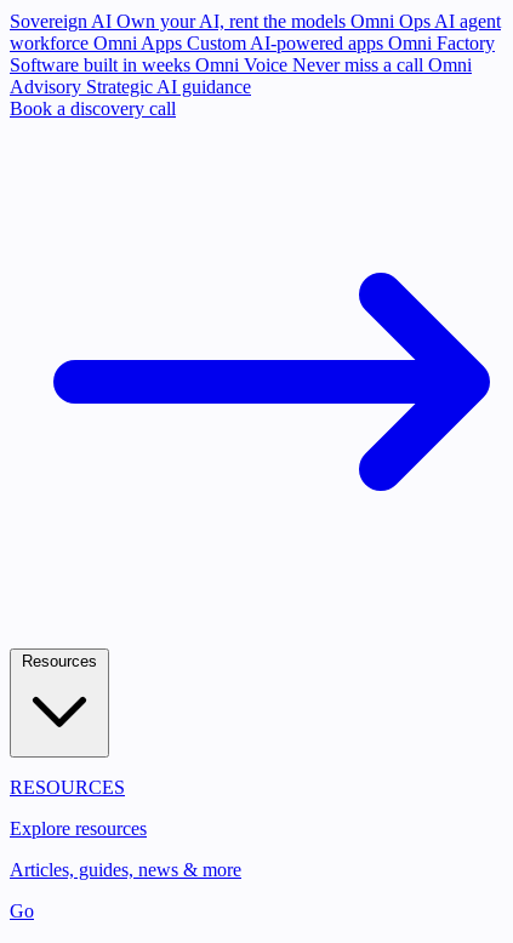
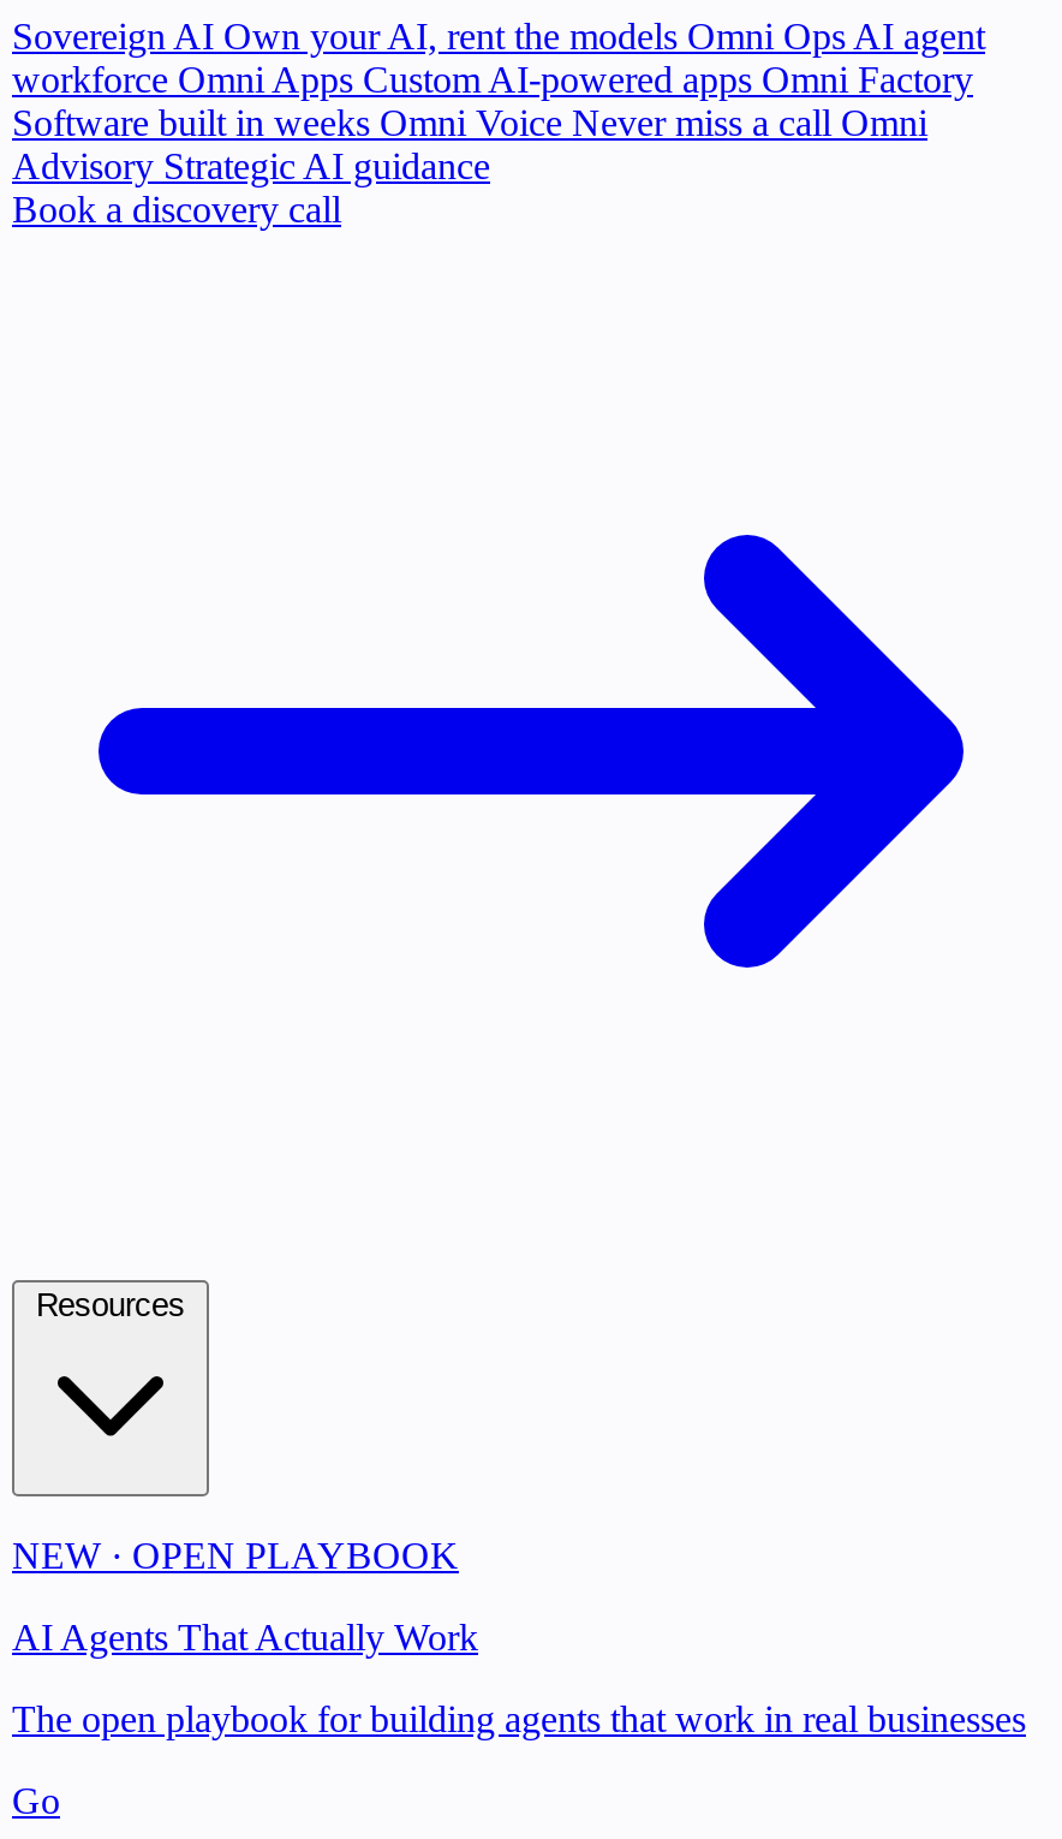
- RESOURCES
+ NEW · OPEN PLAYBOOK

- Explore resources
+ AI Agents That Actually Work

- Articles, guides, news & more
+ The open playbook for building agents that work in real businesses
